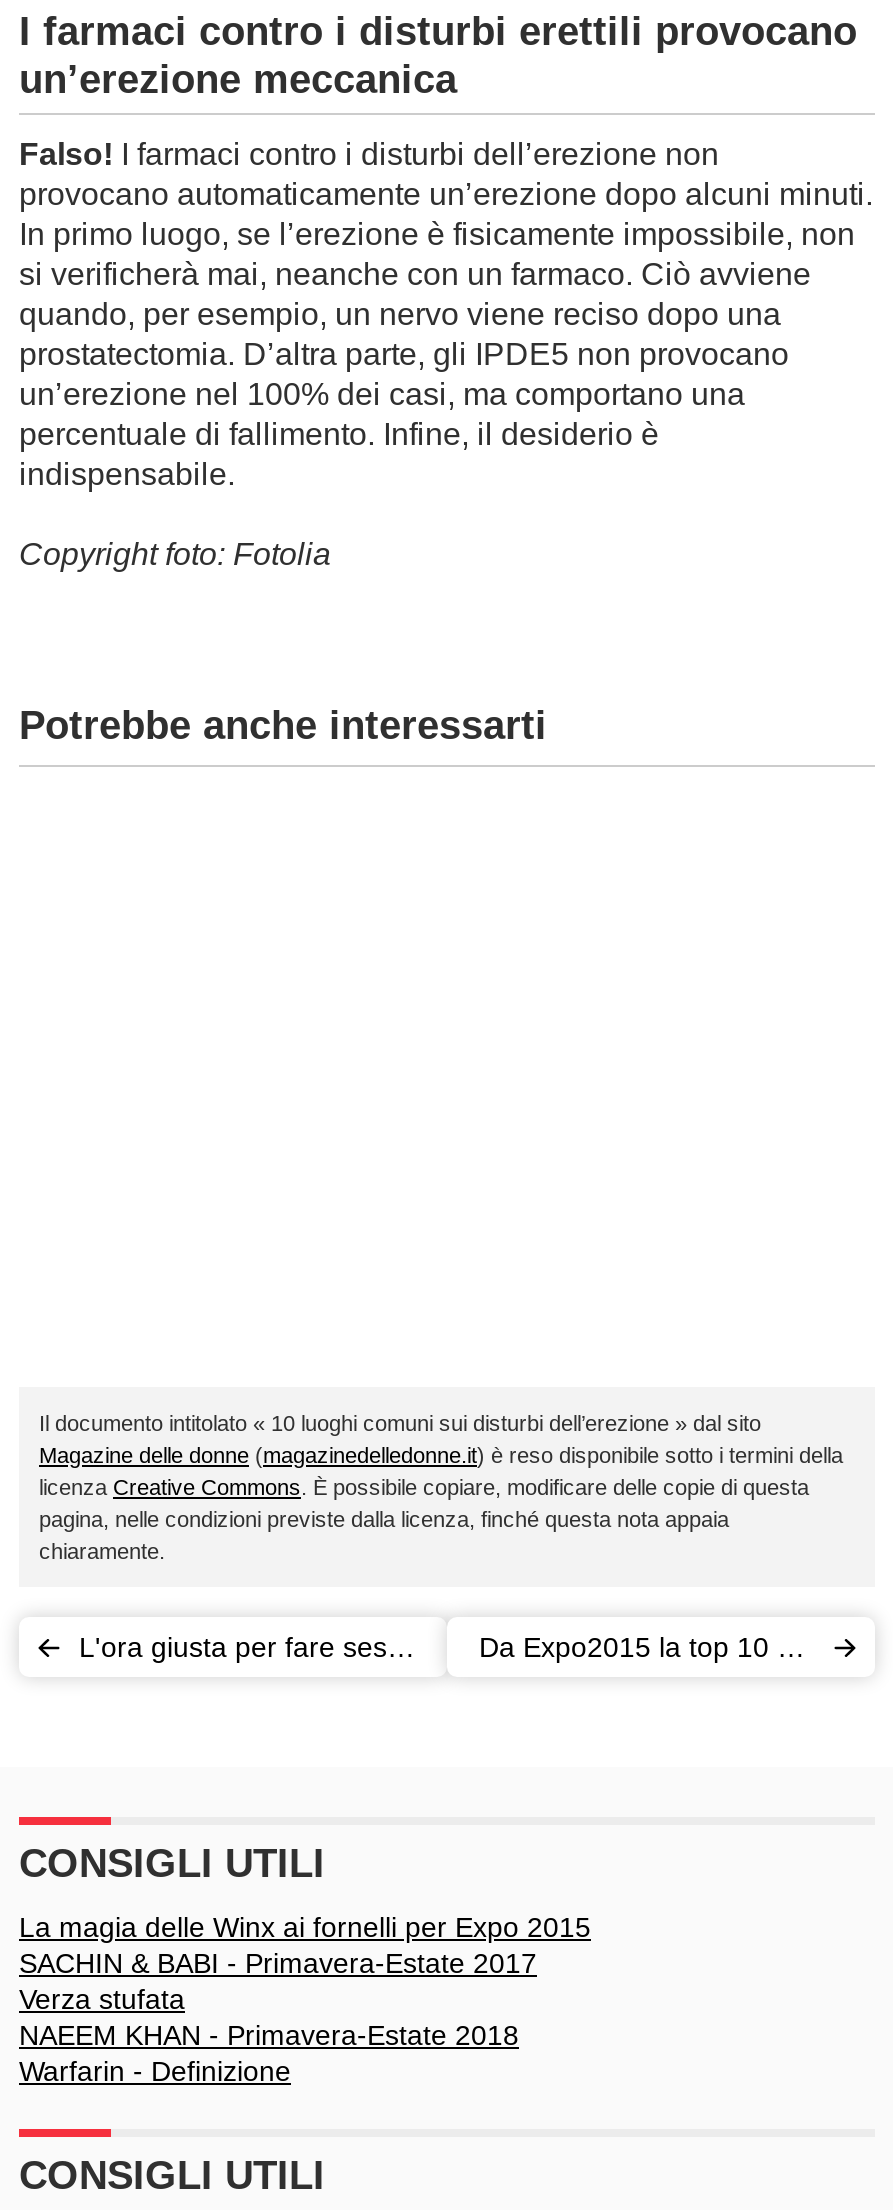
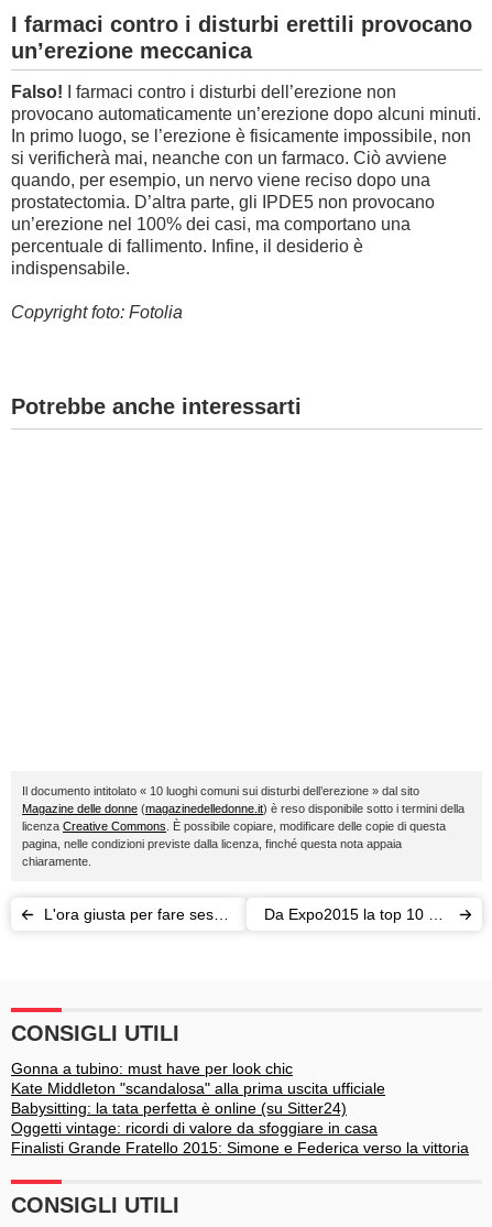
- La magia delle Winx ai fornelli per Expo 2015
- SACHIN & BABI - Primavera-Estate 2017
- Verza stufata
- NAEEM KHAN - Primavera-Estate 2018
- Warfarin - Definizione
+ Gonna a tubino: must have per look chic
+ Kate Middleton "scandalosa" alla prima uscita ufficiale
+ Babysitting: la tata perfetta è online (su Sitter24)
+ Oggetti vintage: ricordi di valore da sfoggiare in casa
+ Finalisti Grande Fratello 2015: Simone e Federica verso la vittoria
